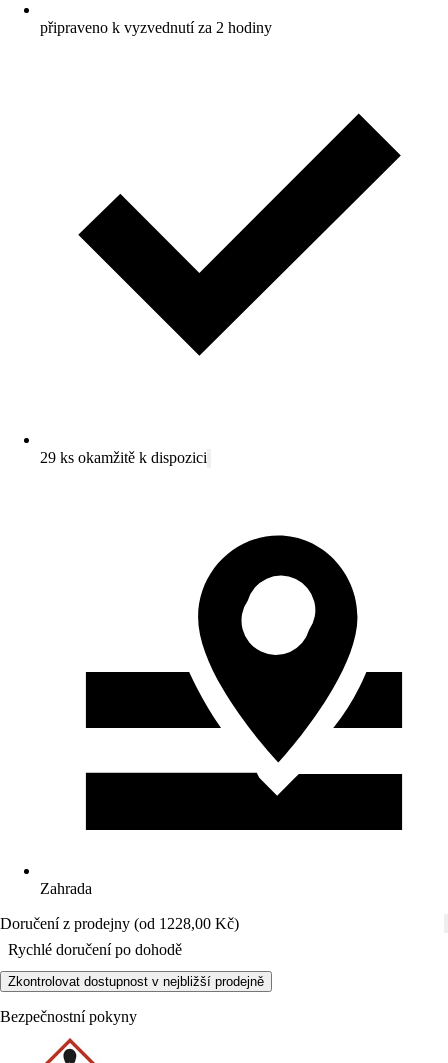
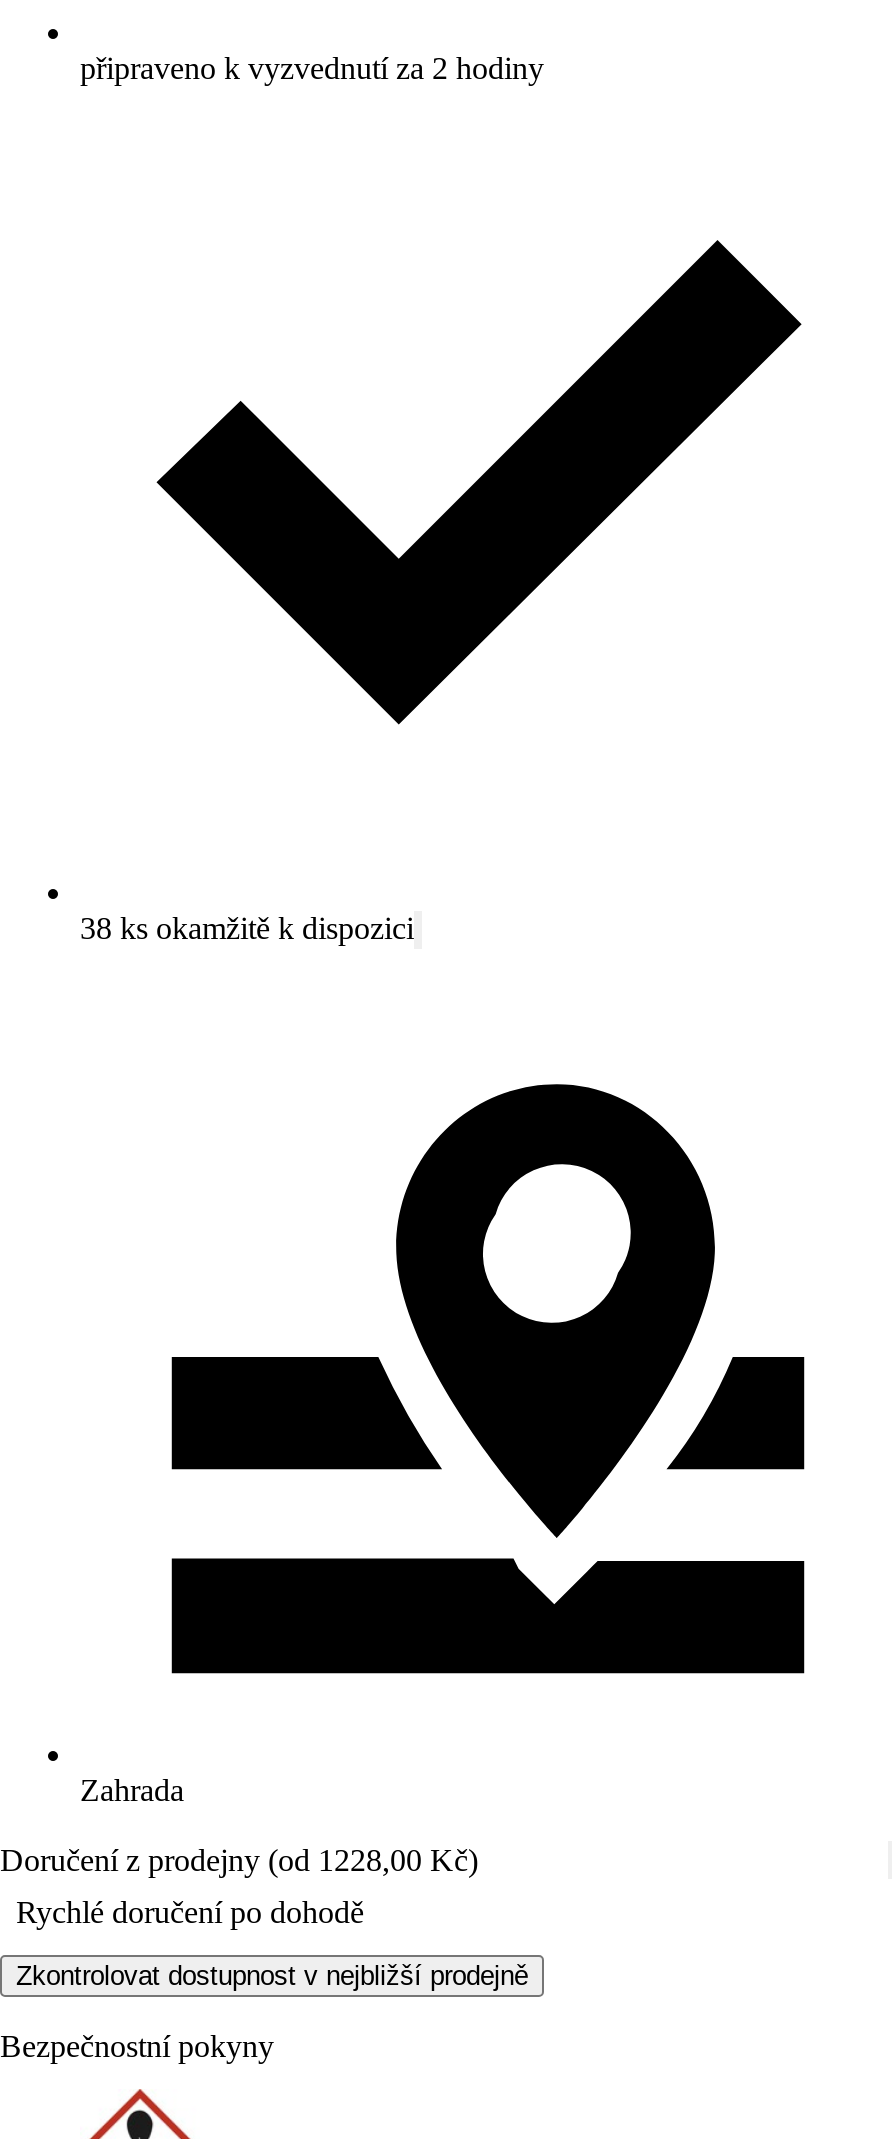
- 29 ks okamžitě k dispozici
+ 38 ks okamžitě k dispozici
